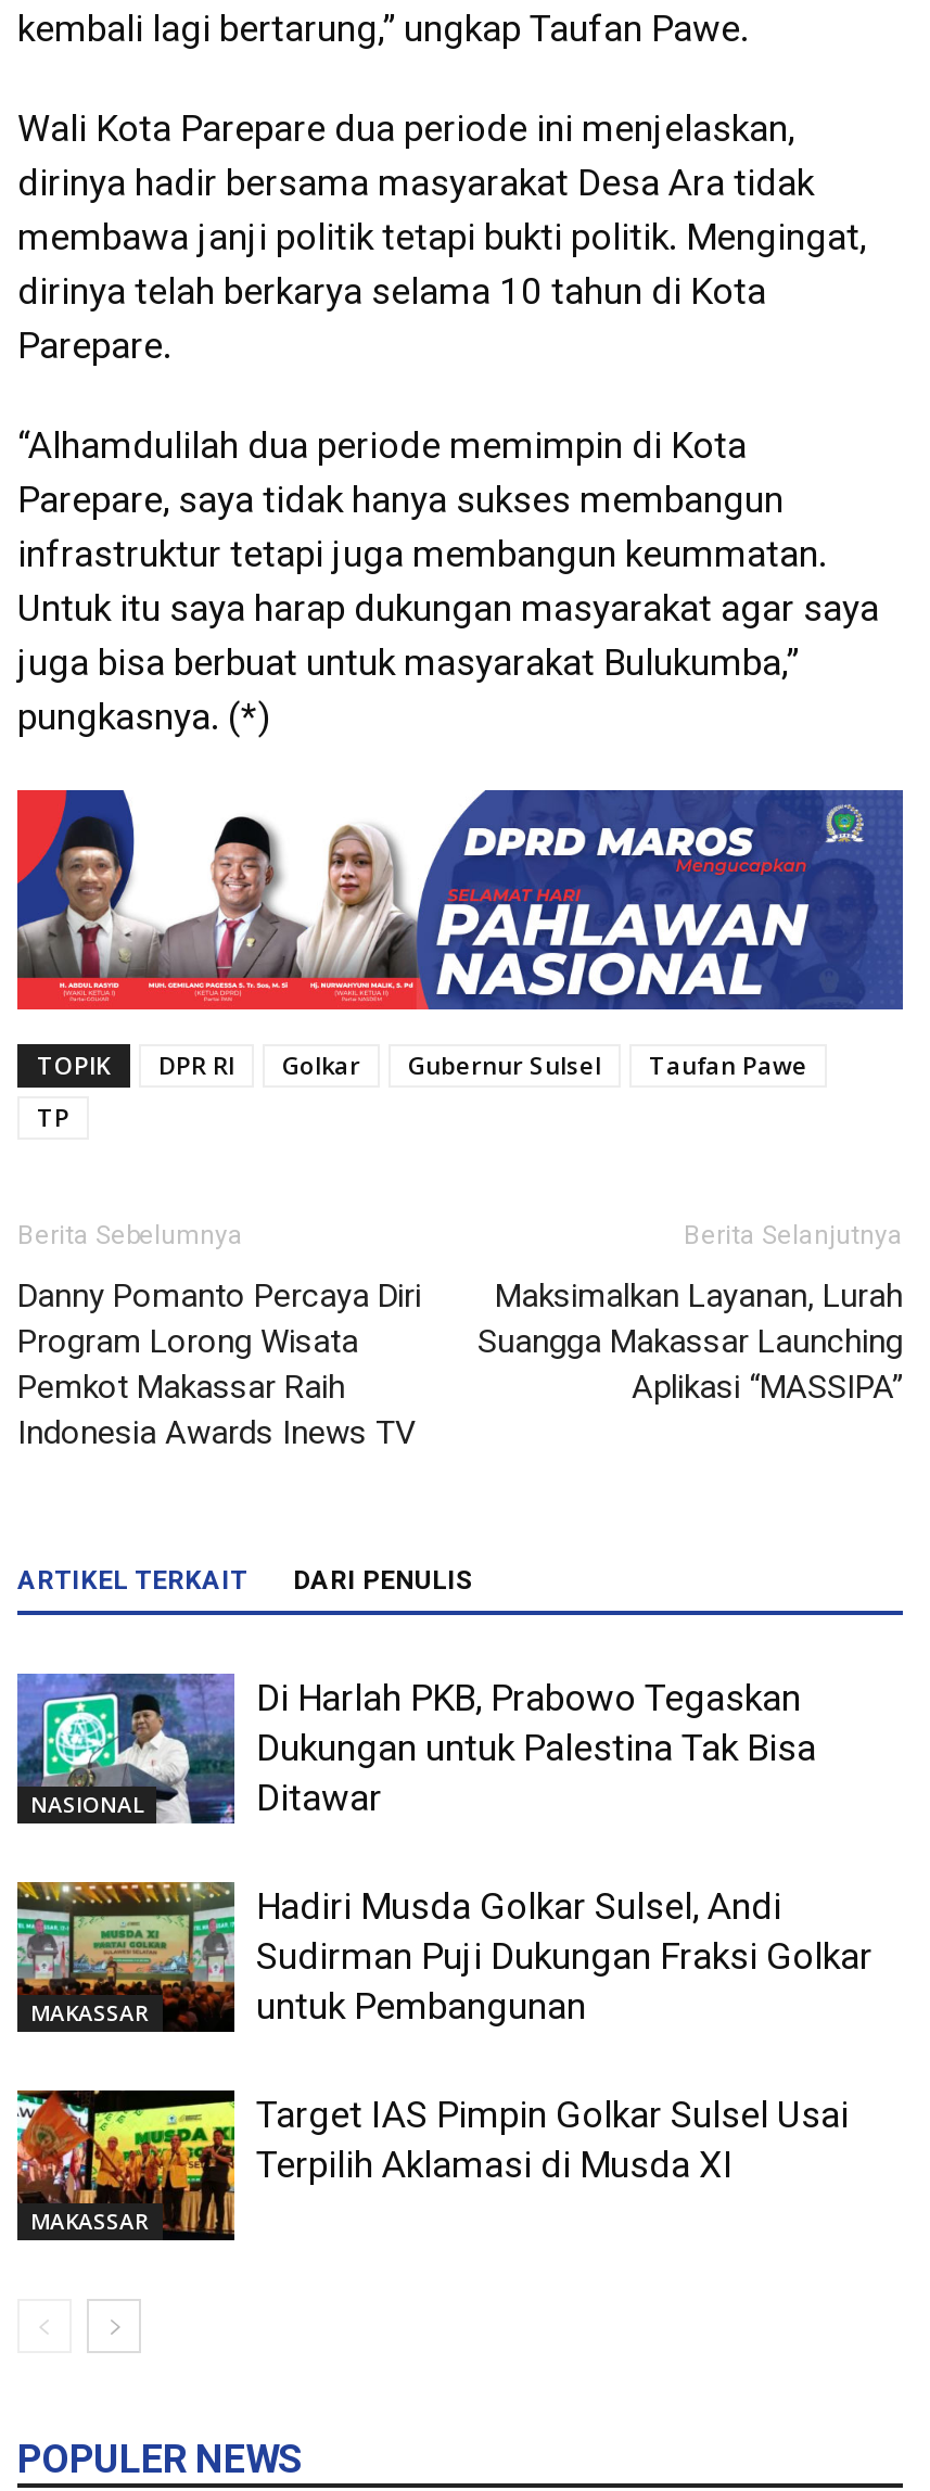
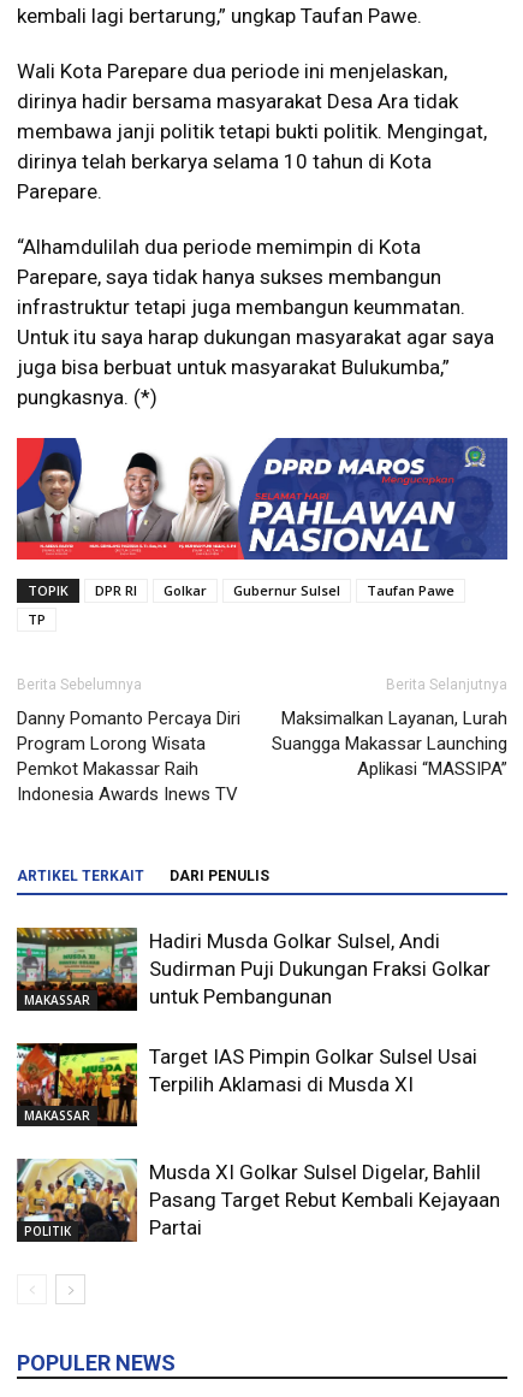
- [image]
- NASIONAL

- Di Harlah PKB, Prabowo Tegaskan
- Dukungan untuk Palestina Tak Bisa
- Ditawar

moved up: [image] | MAKASSAR | Hadiri Musda Golkar Sulsel, Andi | Sudirman Puji Dukungan Fraksi Golkar | untuk Pembangunan | MAKASSAR | Target IAS Pimpin Golkar Sulsel Usai | Terpilih Aklamasi di Musda XI

+ [image]
+ POLITIK

+ Musda XI Golkar Sulsel Digelar, Bahlil
+ Pasang Target Rebut Kembali Kejayaan
+ Partai
